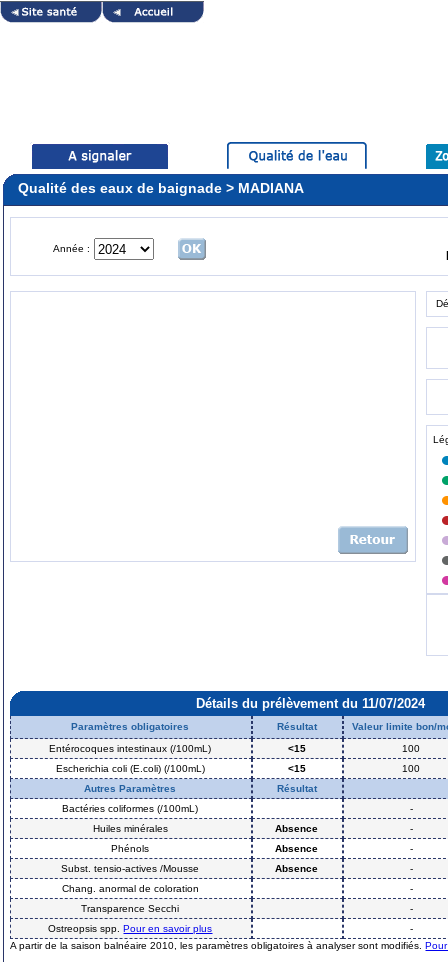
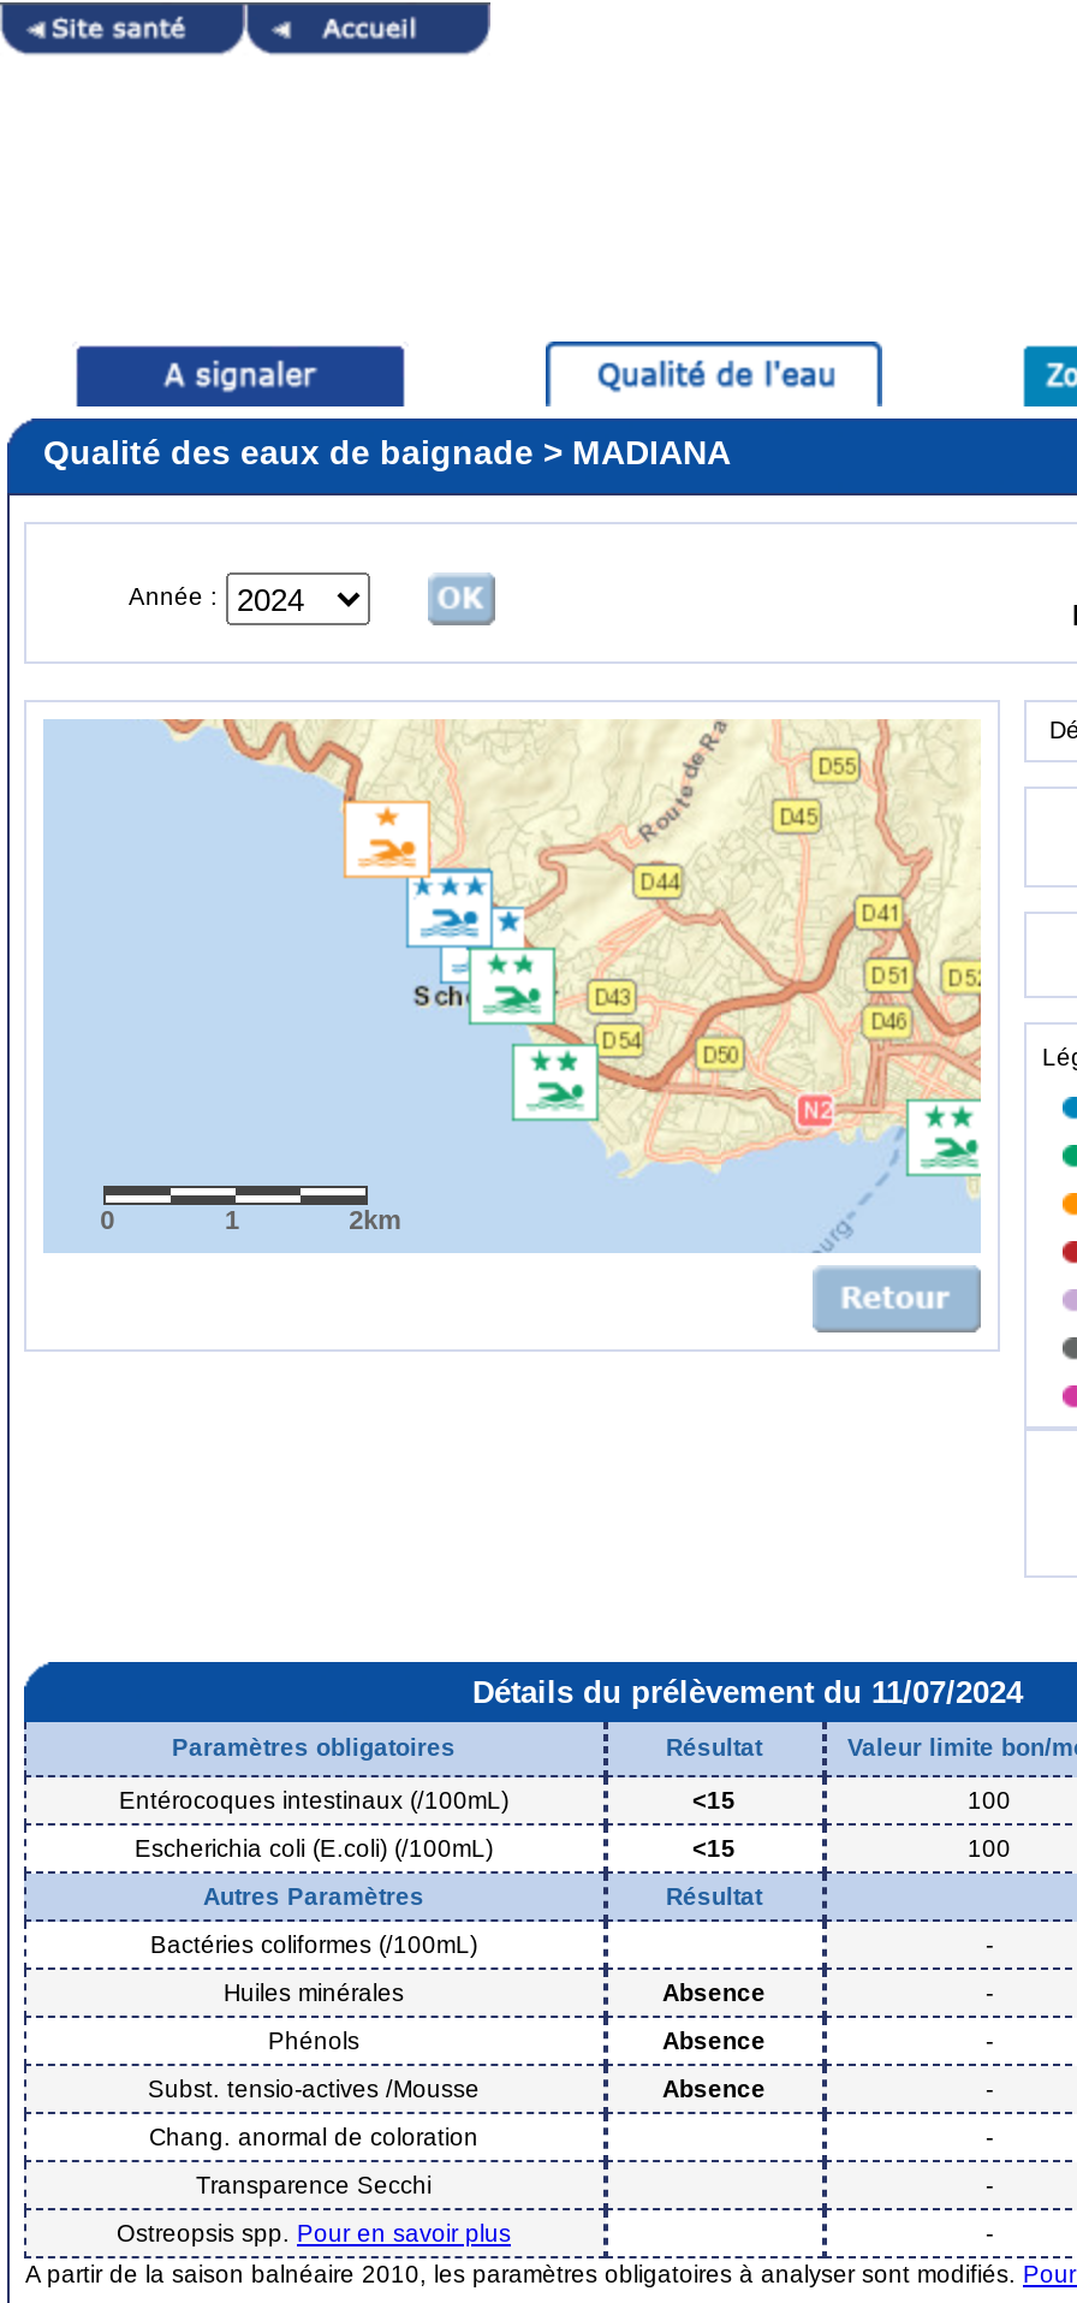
+ [image]
+ 0
+ 1
+ 2km
